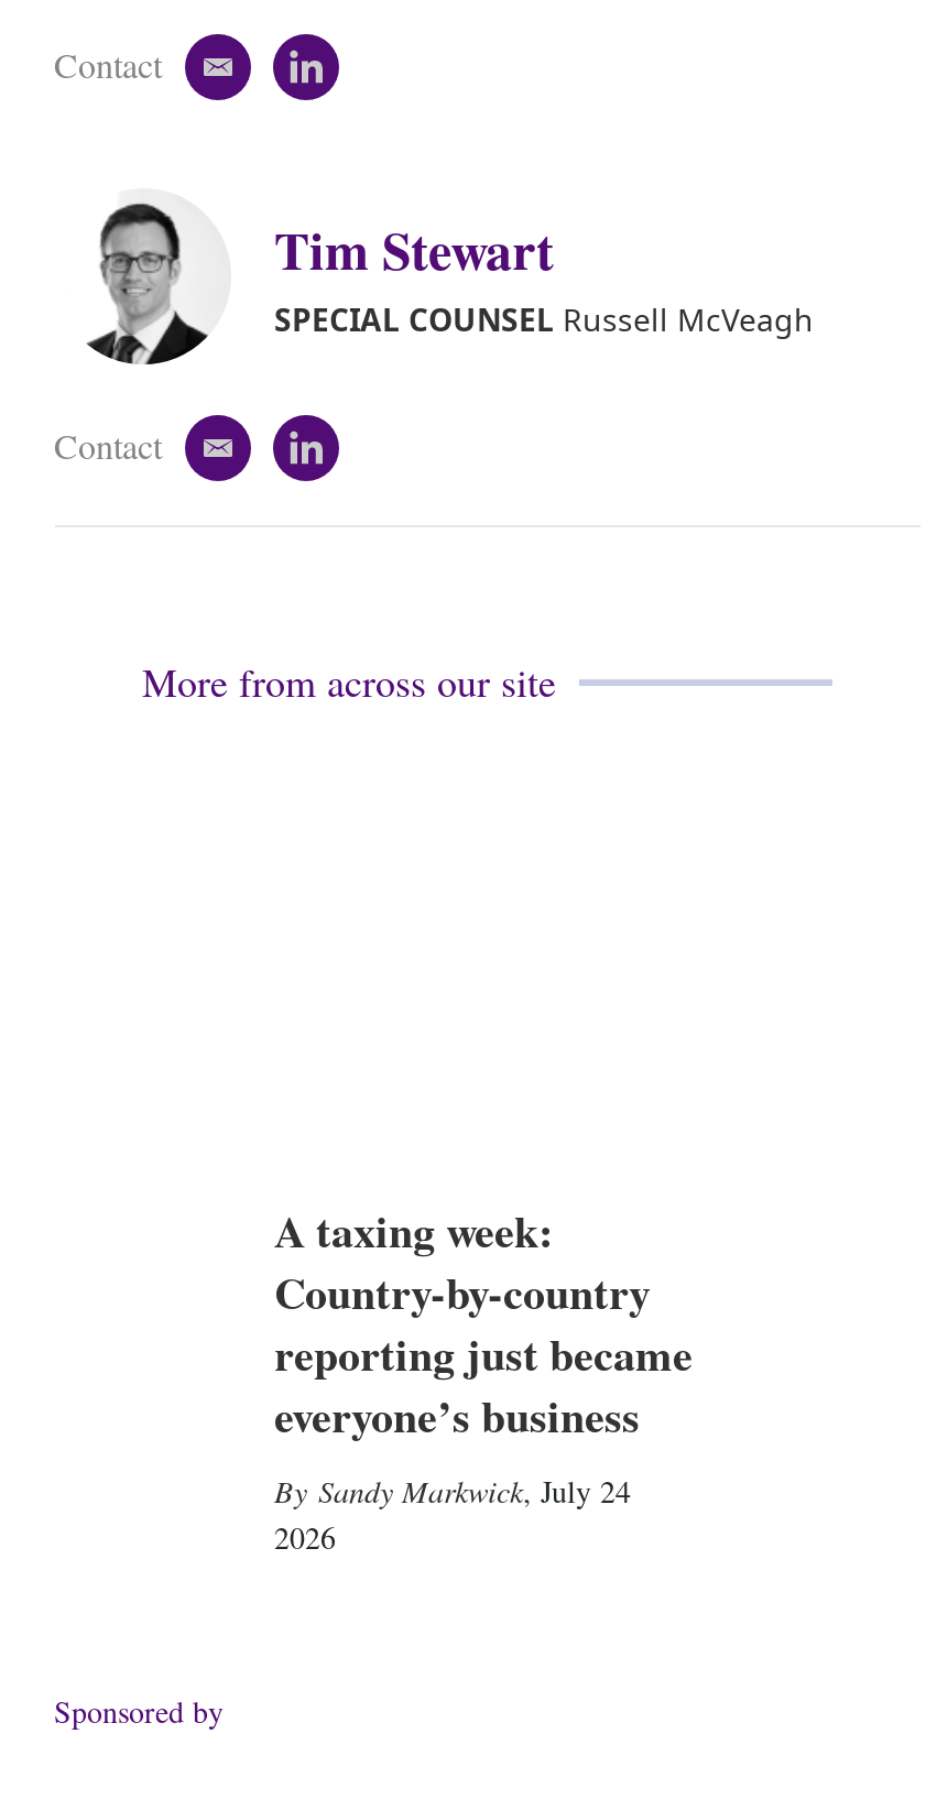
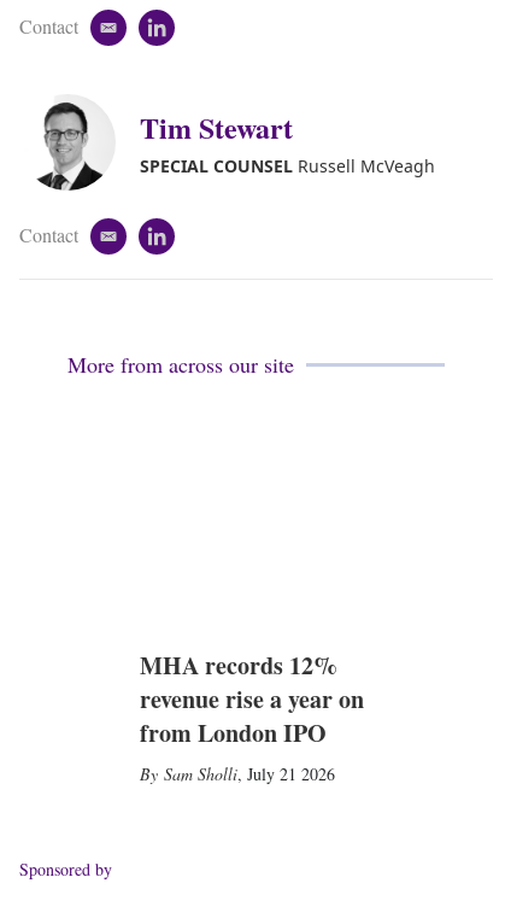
- A taxing week:
- Country-by-country
- reporting just became
- everyone’s business
- Sandy Markwick, July 24
- 2026
+ MHA records 12%
+ revenue rise a year on
+ from London IPO
+ Sam Sholli, July 21 2026
